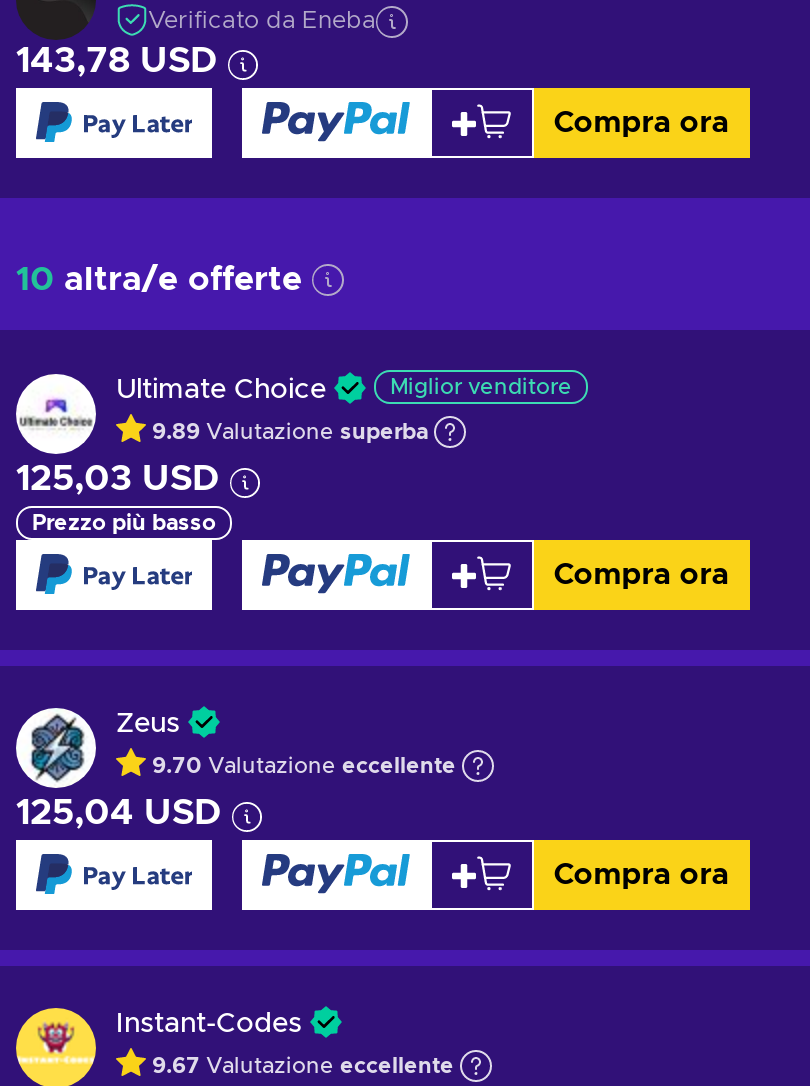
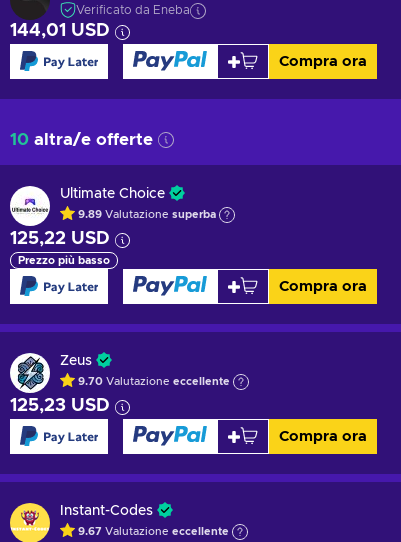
- 143,78 USD
+ 144,01 USD

- Miglior venditore

- 125,03 USD
+ 125,22 USD

- 125,04 USD
+ 125,23 USD
